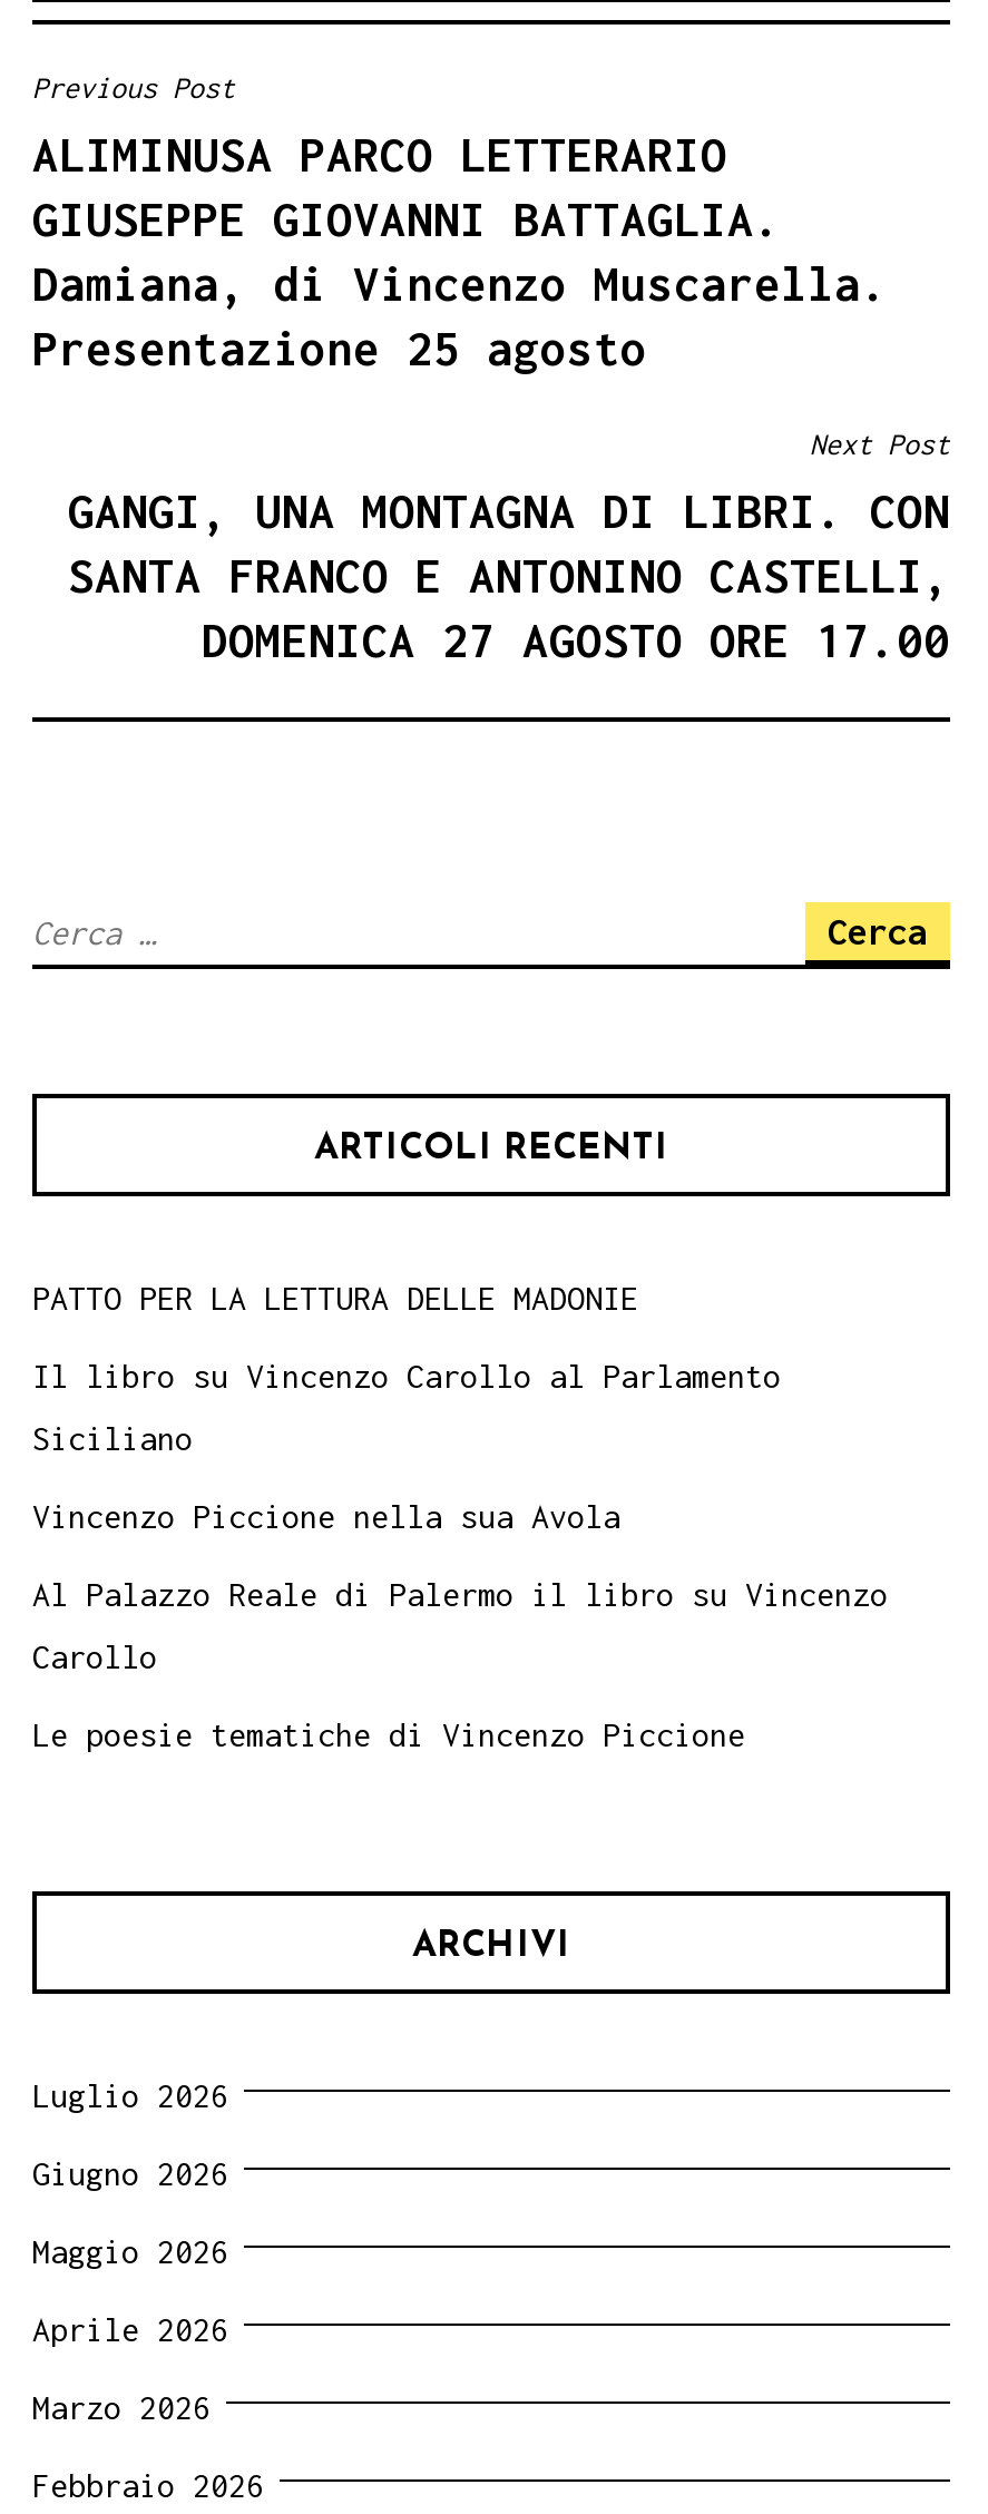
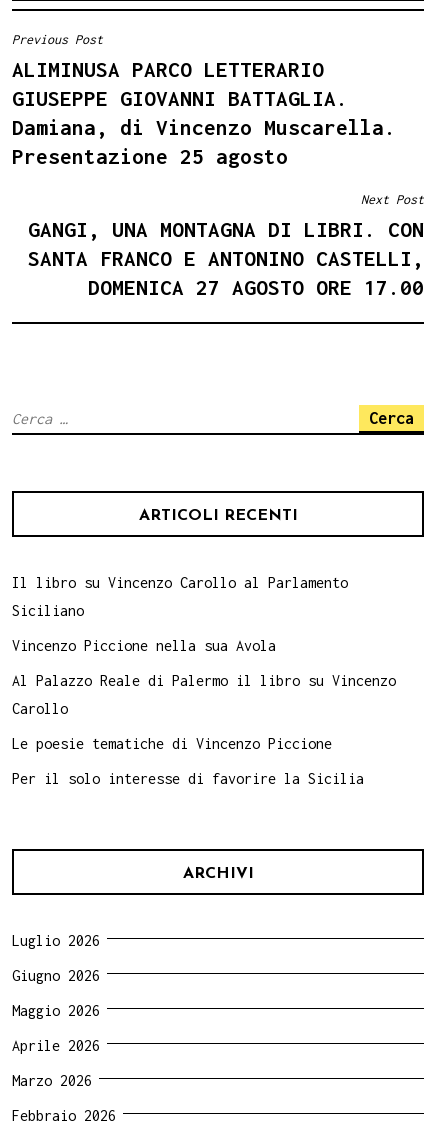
- PATTO PER LA LETTURA DELLE MADONIE

moved up: Il libro su Vincenzo Carollo al Parlamento | Siciliano | Vincenzo Piccione nella sua Avola | Al Palazzo Reale di Palermo il libro su Vincenzo | Carollo | Le poesie tematiche di Vincenzo Piccione

+ Per il solo interesse di favorire la Sicilia
